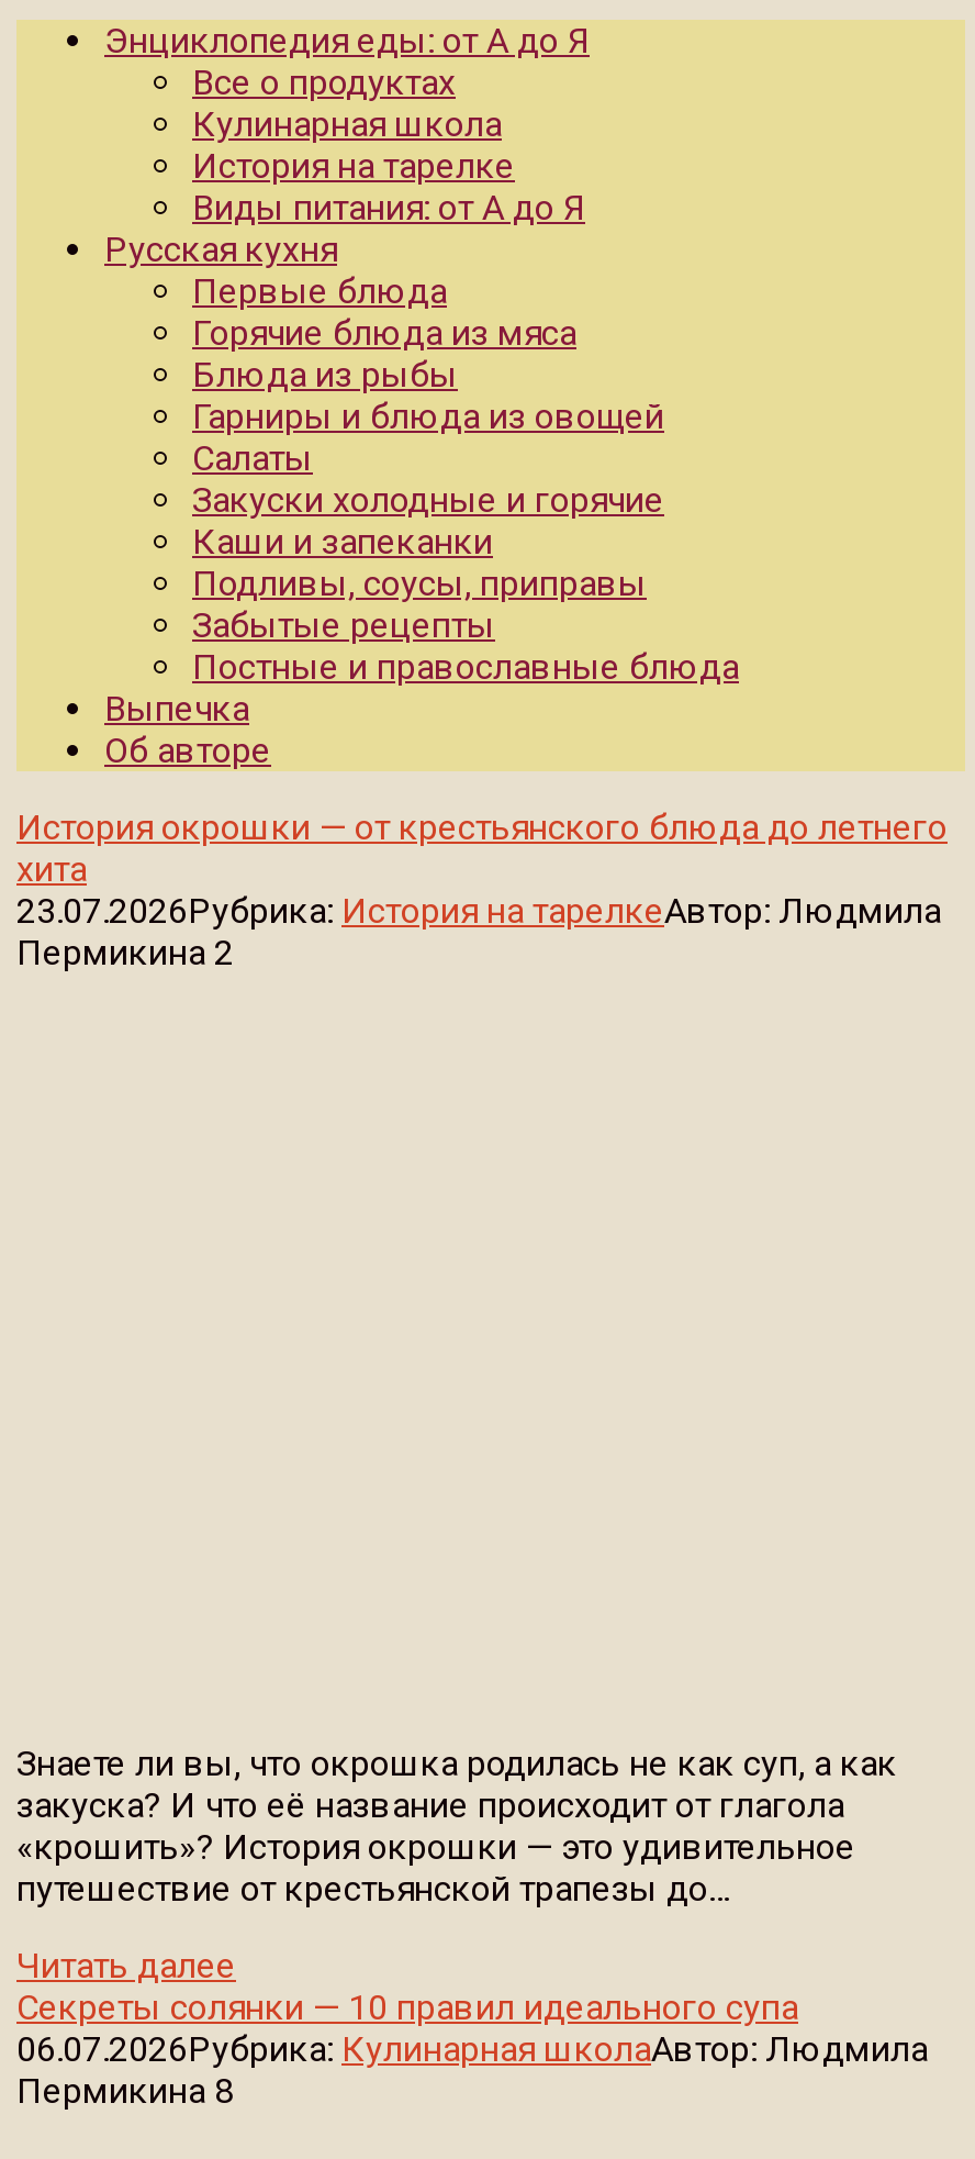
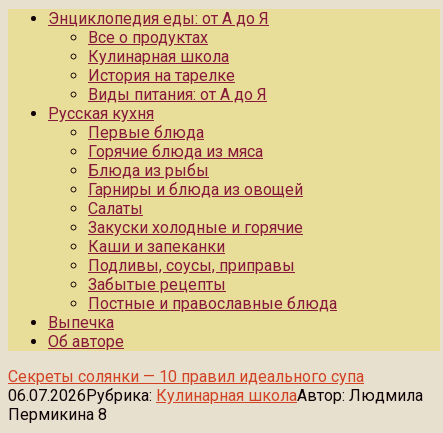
- История окрошки — от крестьянского блюда до летнего
- хита
- 23.07.2026Рубрика: История на тарелкеАвтор: Людмила
- Пермикина 2

- Знаете ли вы, что окрошка родилась не как суп, а как
- закуска? И что её название происходит от глагола
- «крошить»? История окрошки — это удивительное
- путешествие от крестьянской трапезы до…
- Читать далее
